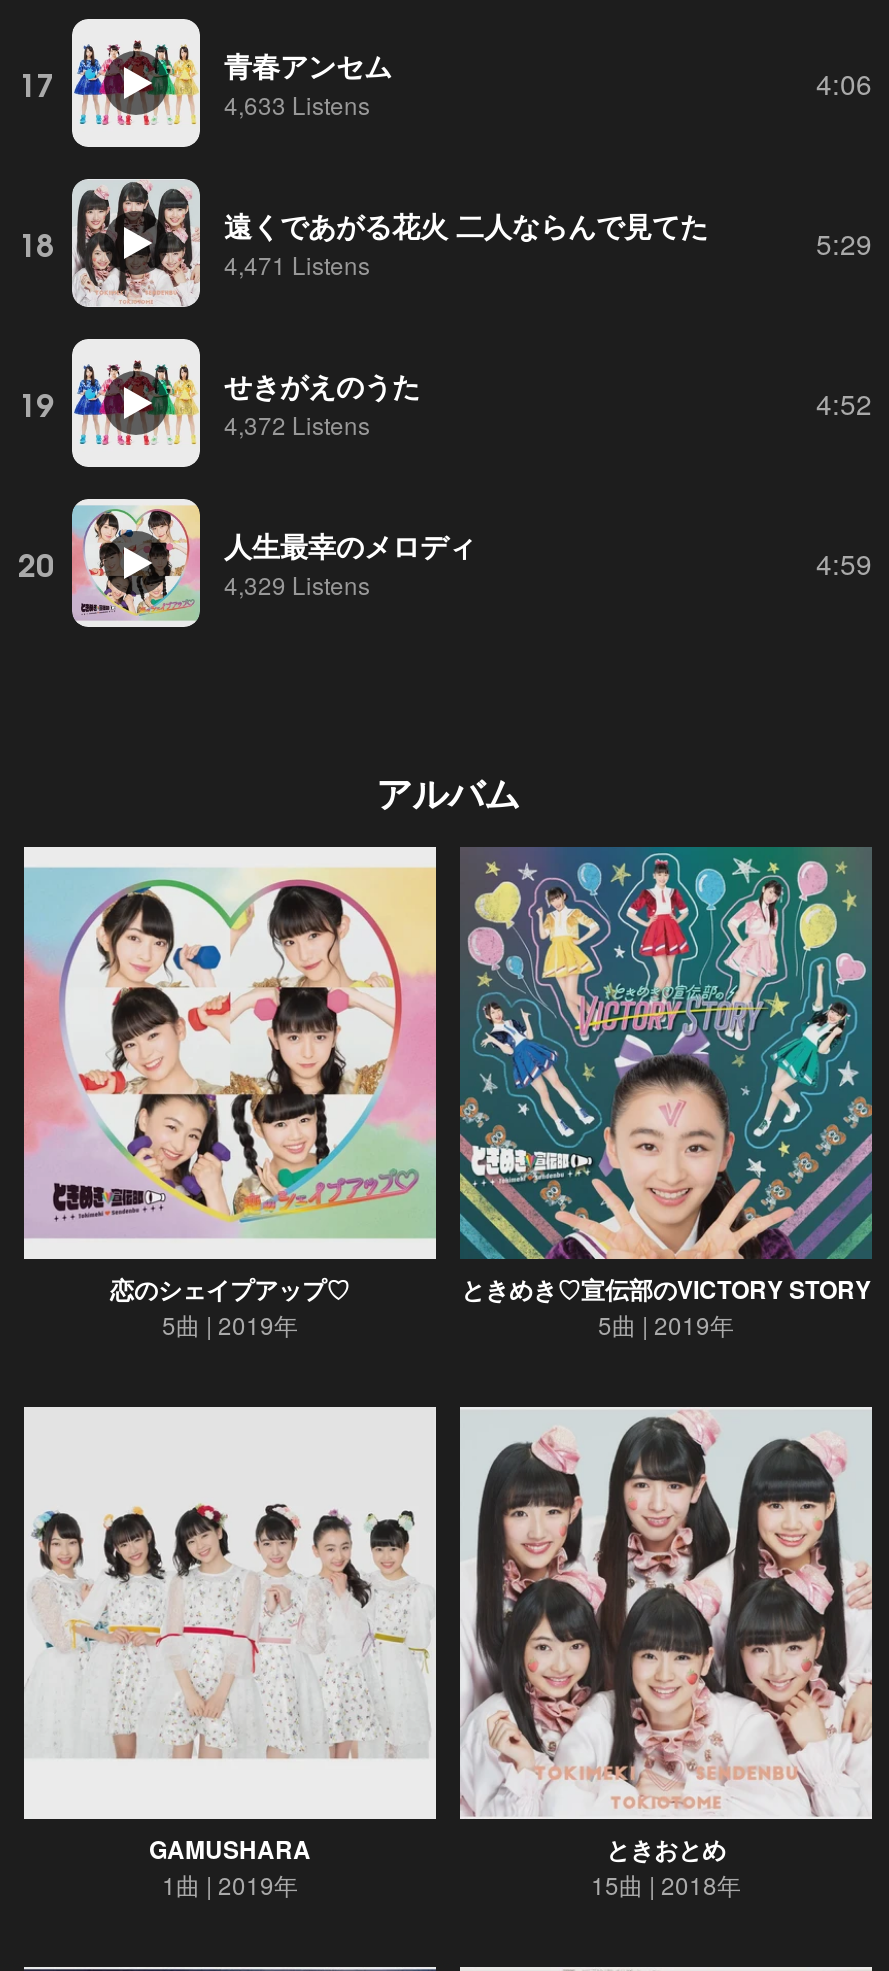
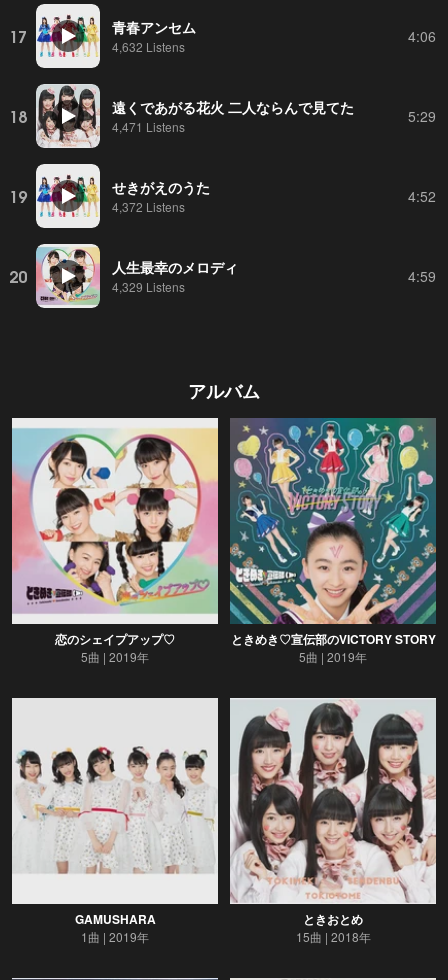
- 4,633 Listens
+ 4,632 Listens
